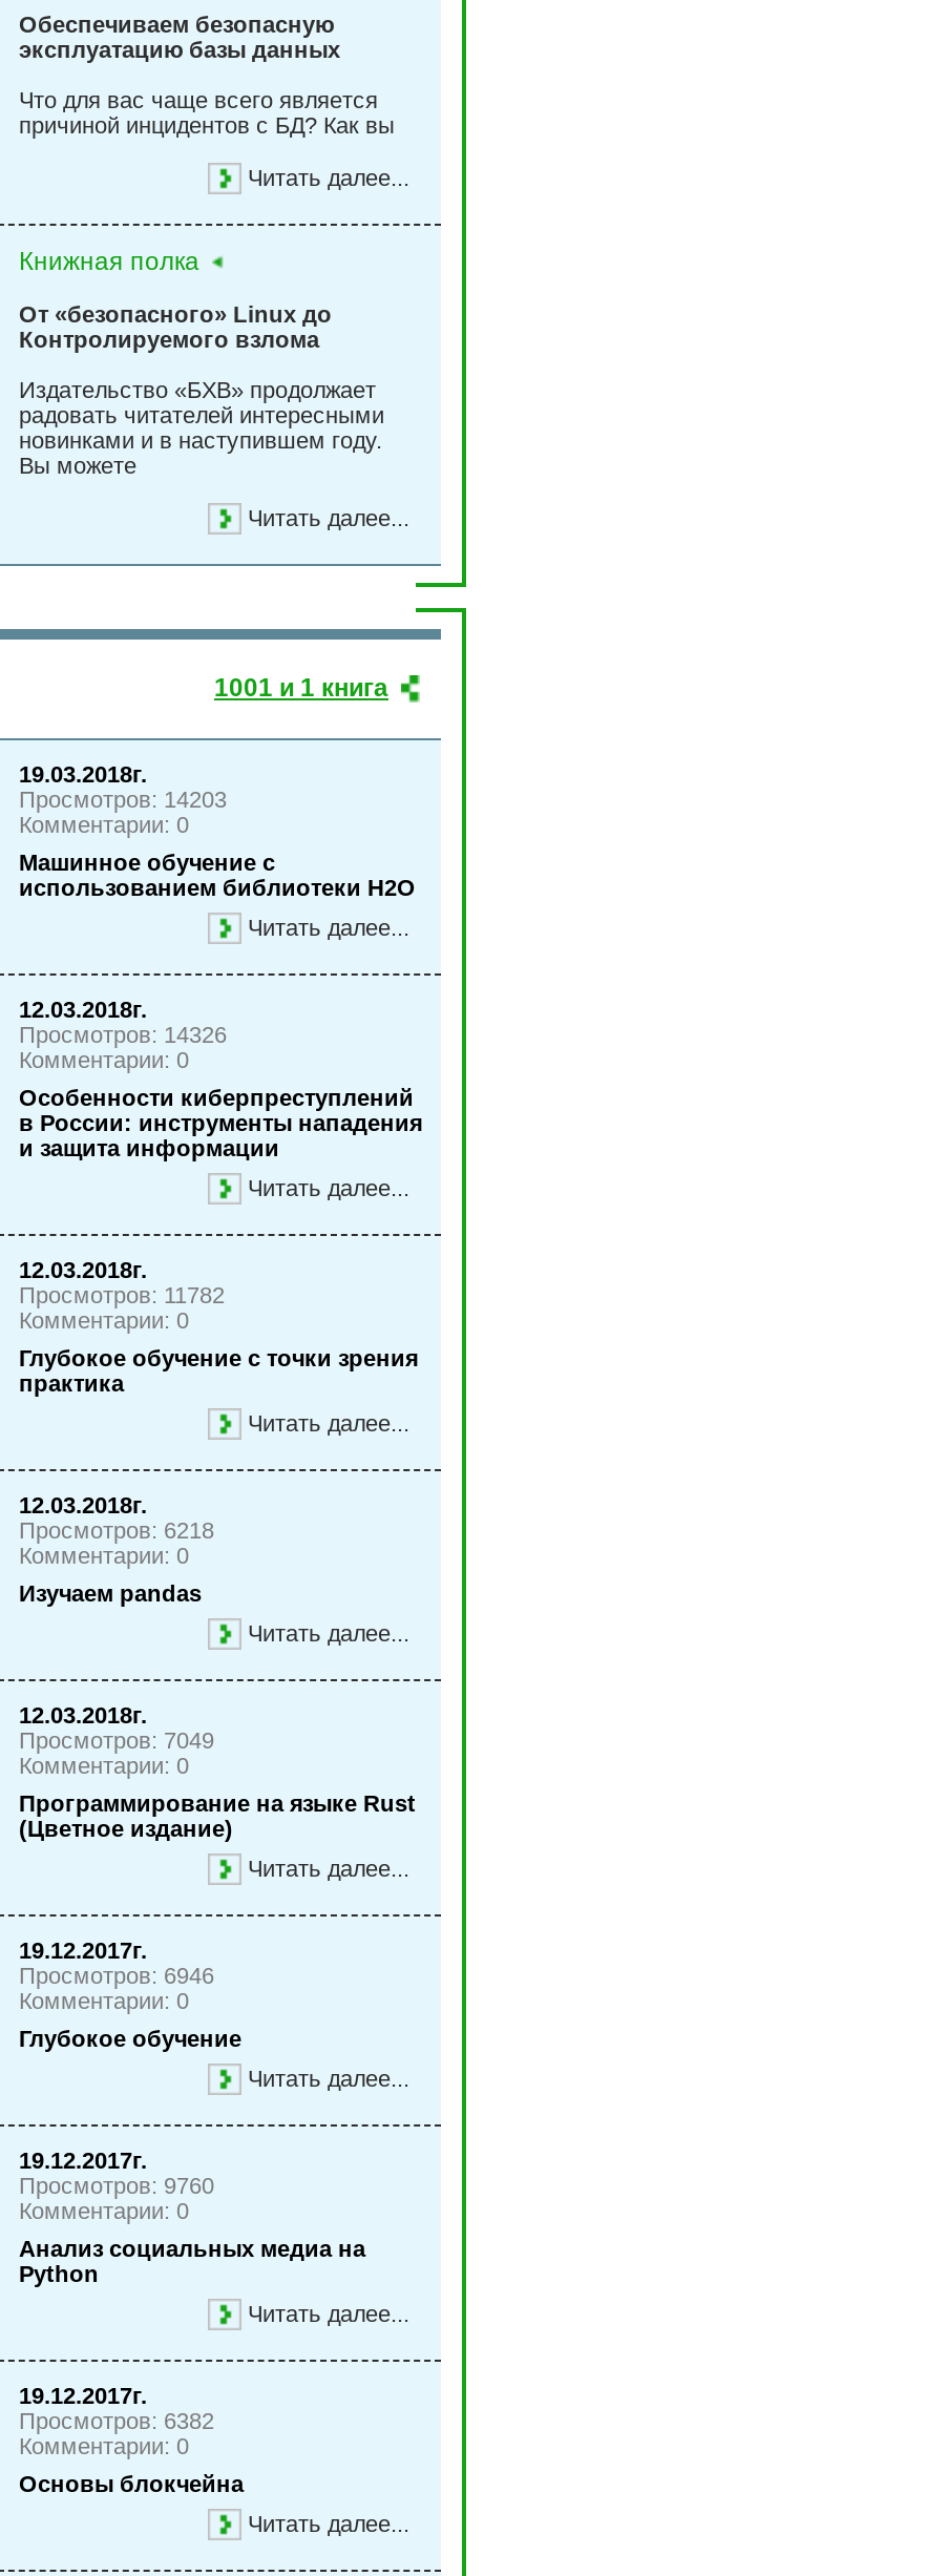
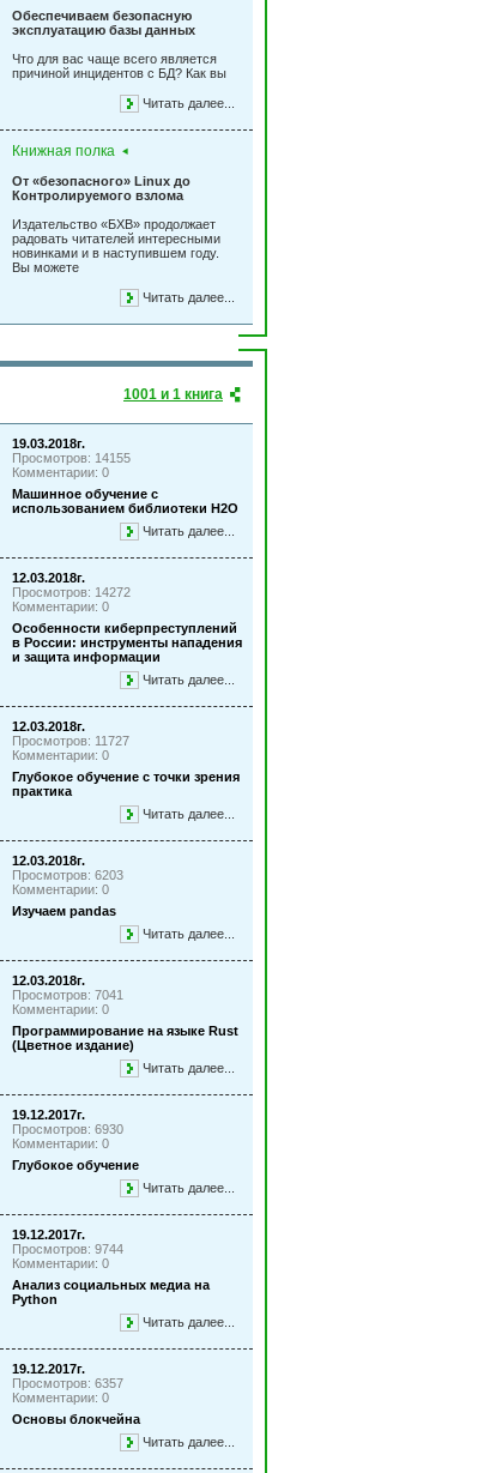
- Просмотров: 14203
+ Просмотров: 14155

- Просмотров: 14326
+ Просмотров: 14272

- Просмотров: 11782
+ Просмотров: 11727

- Просмотров: 6218
+ Просмотров: 6203

- Просмотров: 7049
+ Просмотров: 7041

- Просмотров: 6946
+ Просмотров: 6930

- Просмотров: 9760
+ Просмотров: 9744

- Просмотров: 6382
+ Просмотров: 6357
